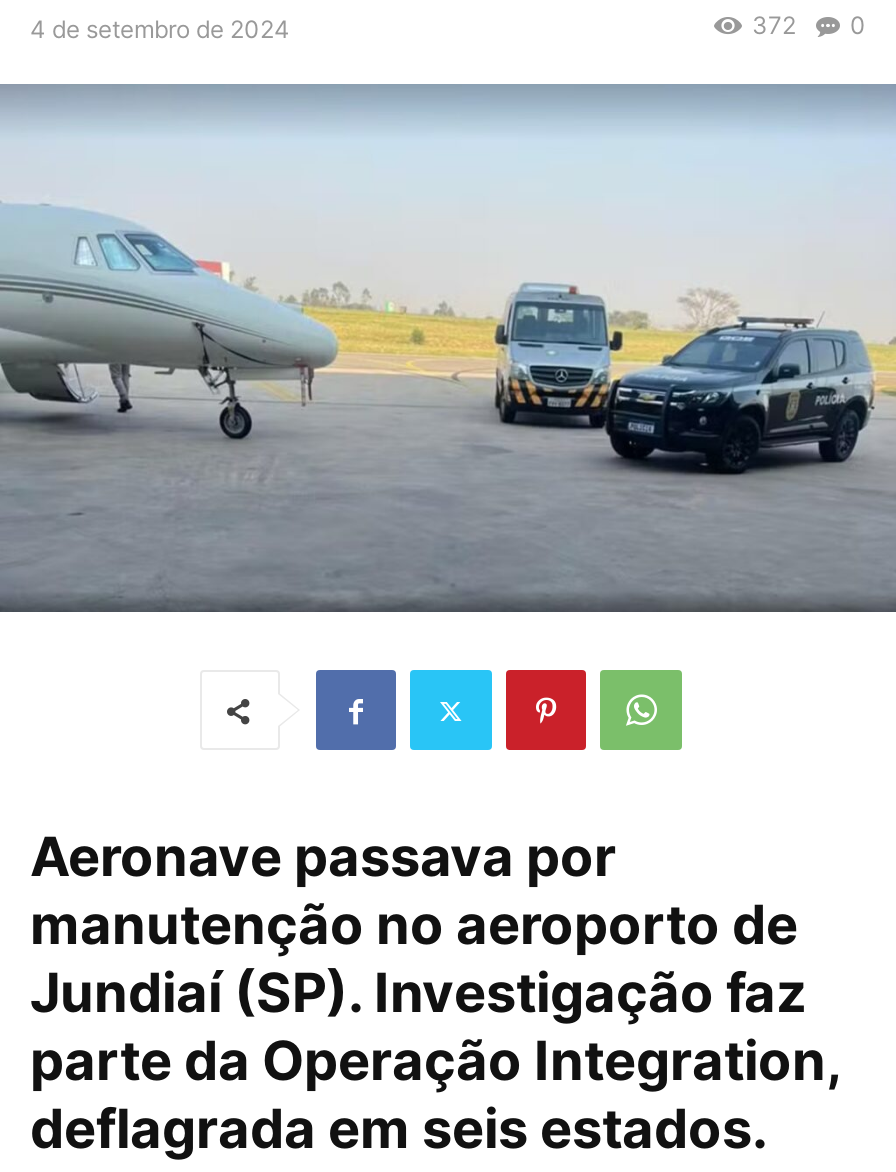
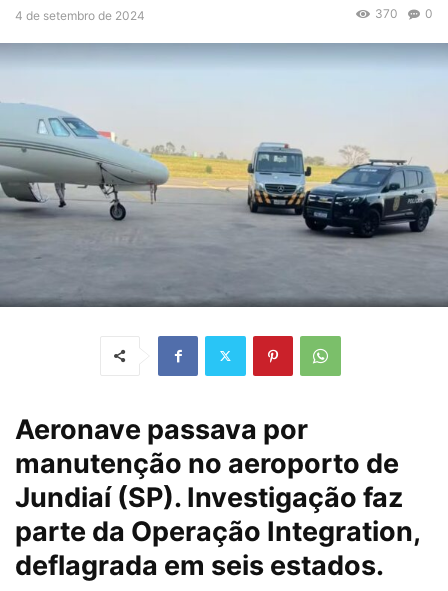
- 372 0
+ 370 0
